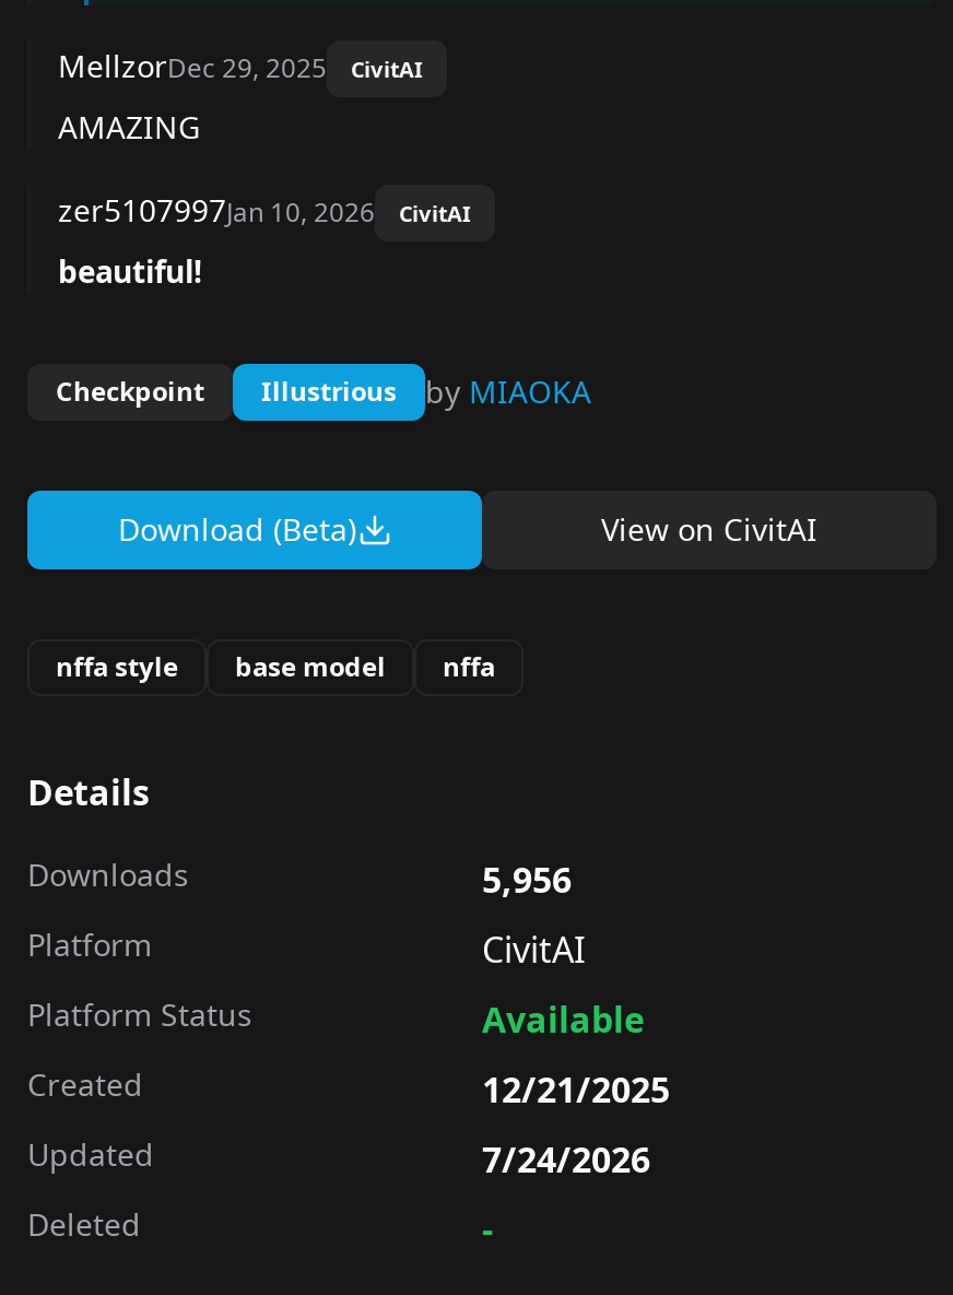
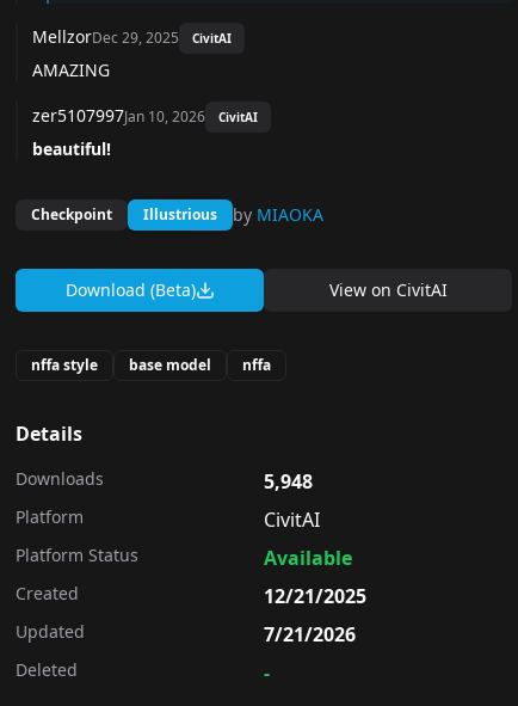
- 5,956
+ 5,948

- 7/24/2026
+ 7/21/2026
